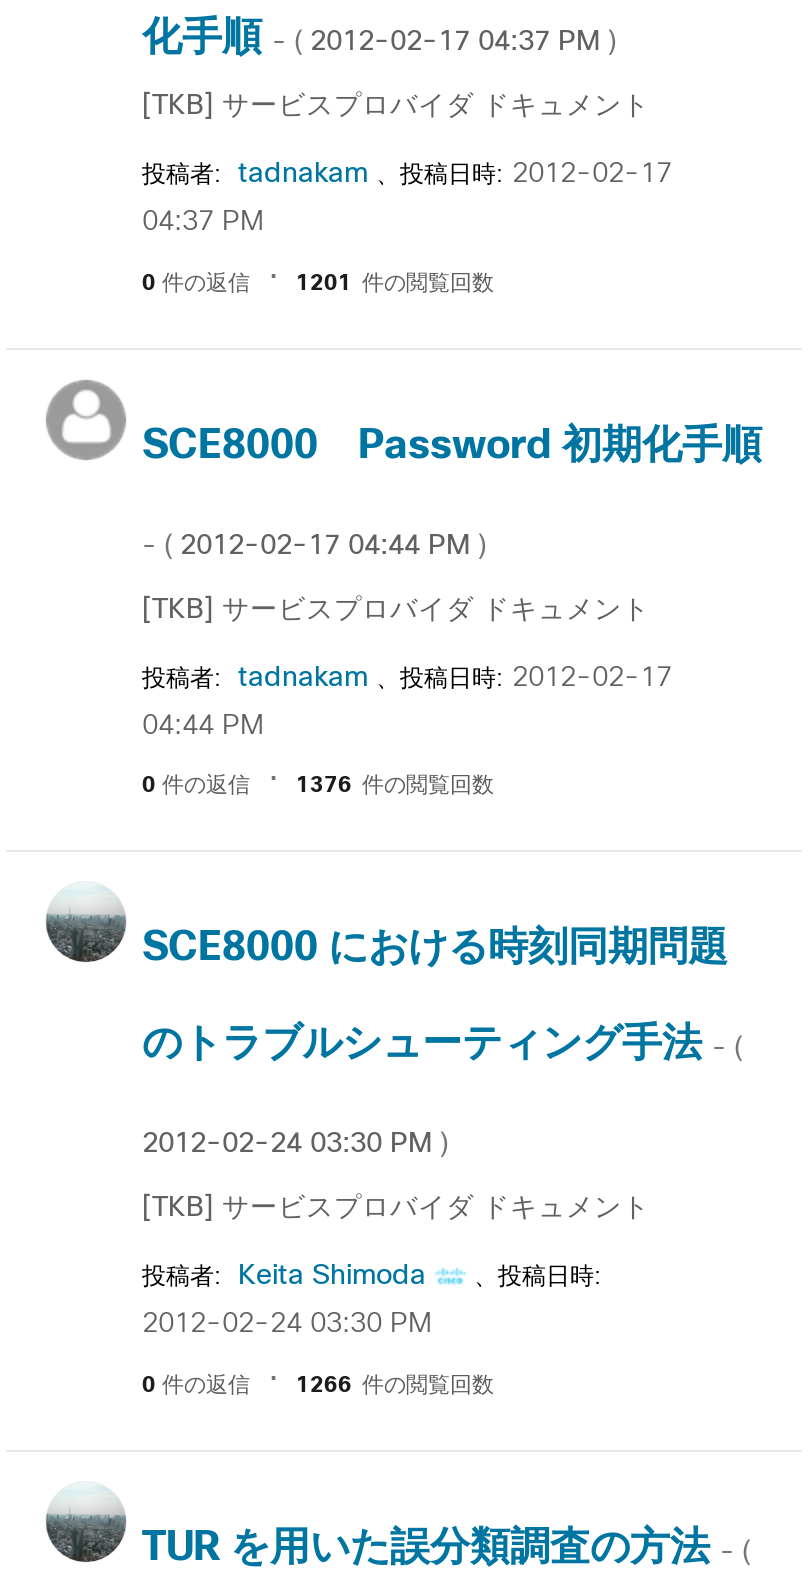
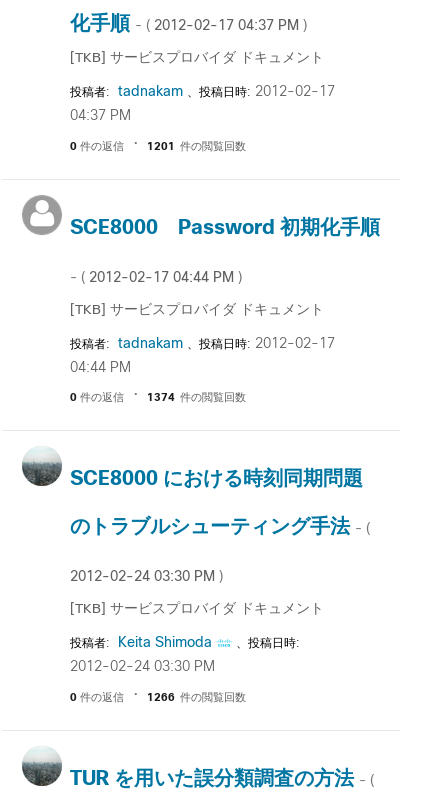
- 1376 件の閲覧回数
+ 1374 件の閲覧回数
